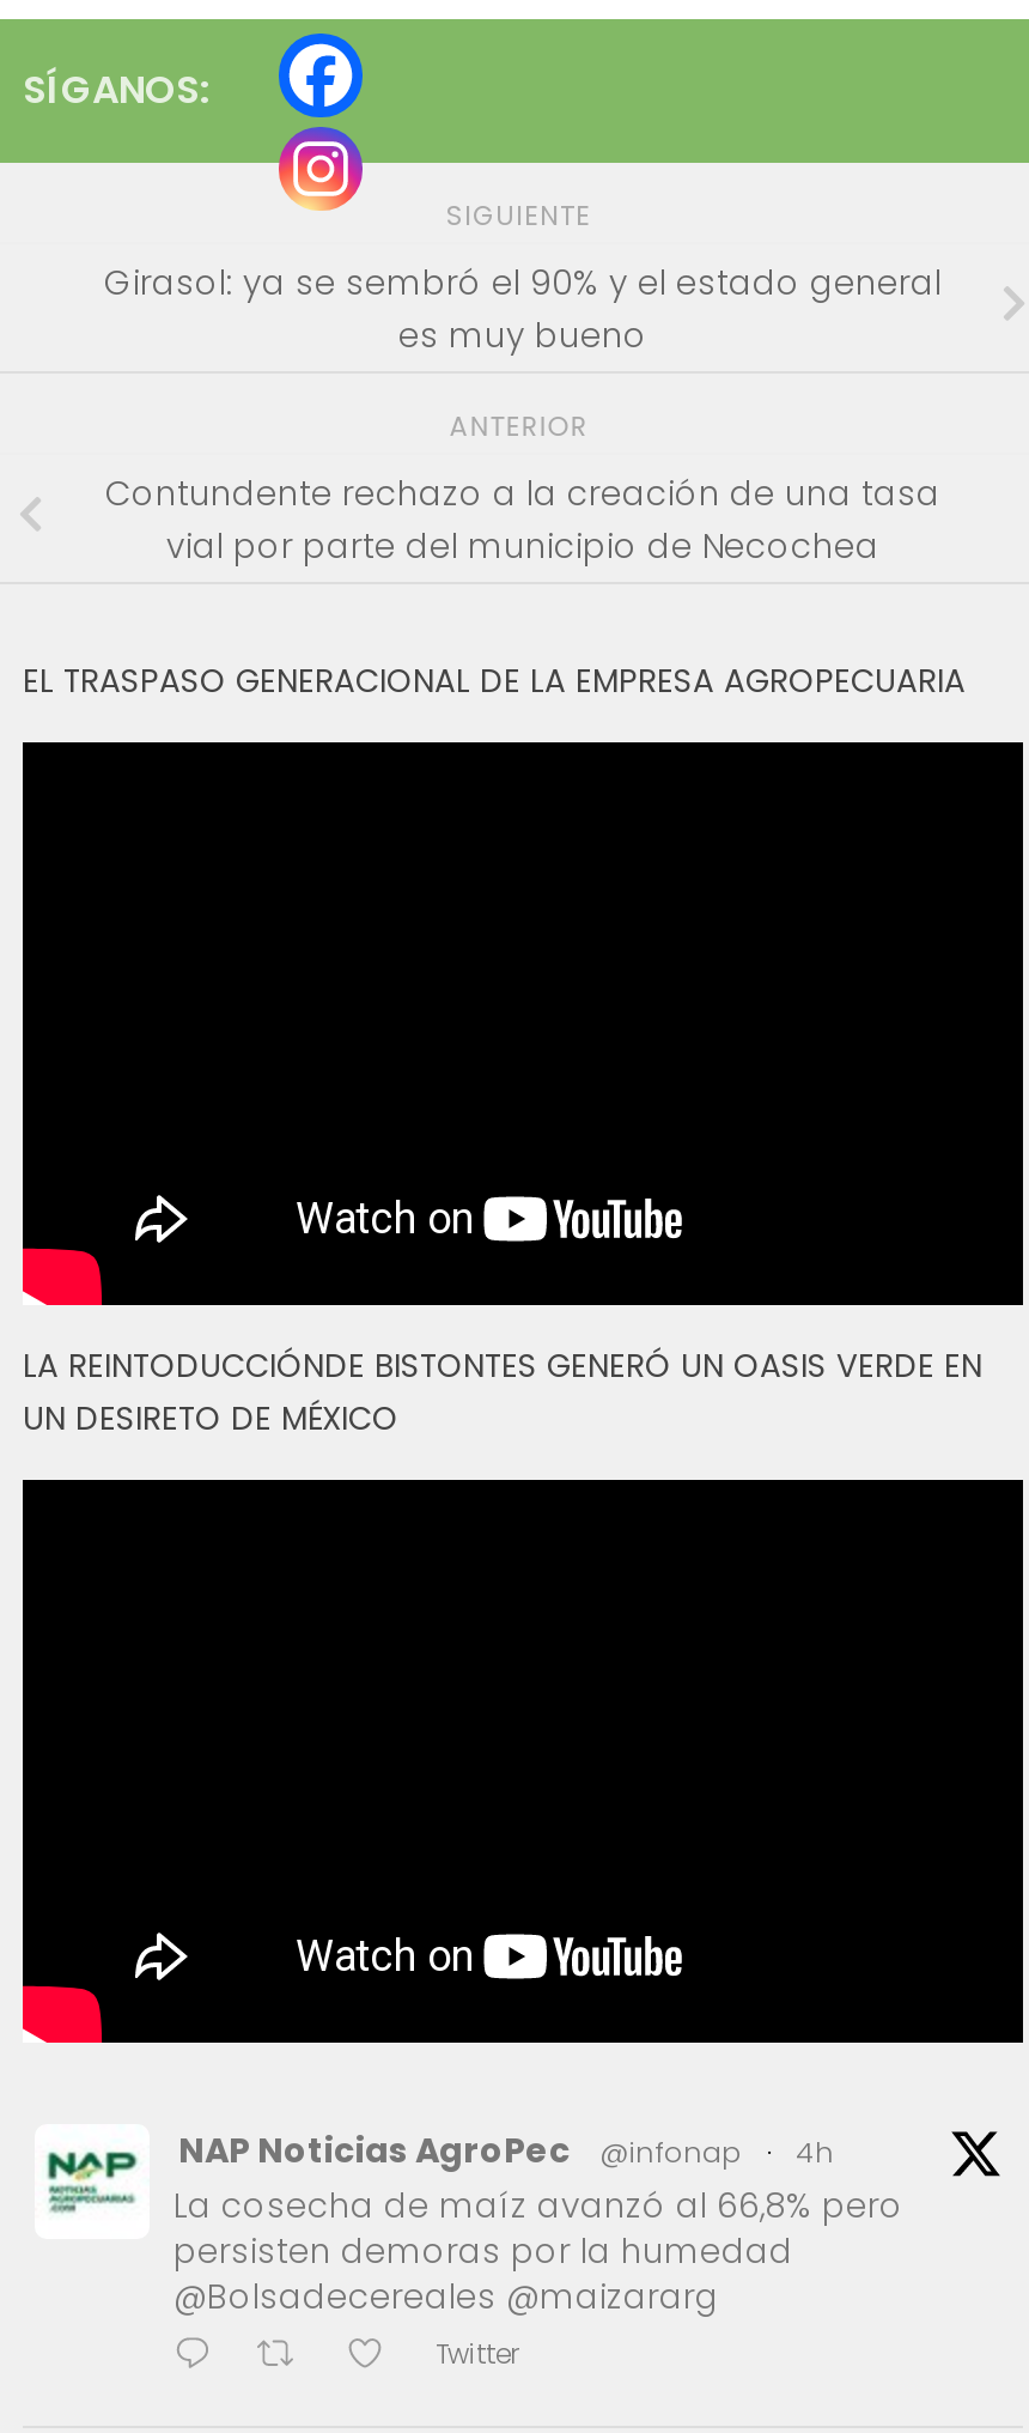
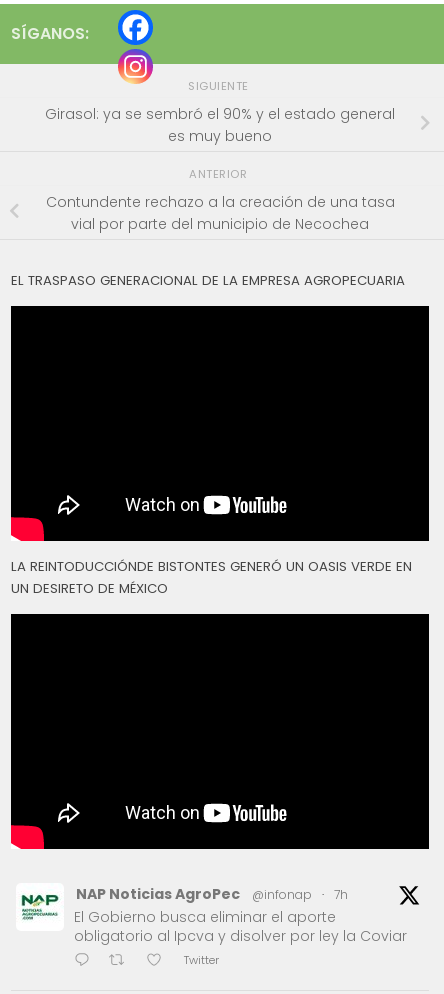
- 4h
- La cosecha de maíz avanzó al 66,8% pero
- persisten demoras por la humedad
- @Bolsadecereales @maizararg
+ 7h
+ El Gobierno busca eliminar el aporte
+ obligatorio al Ipcva y disolver por ley la Coviar
